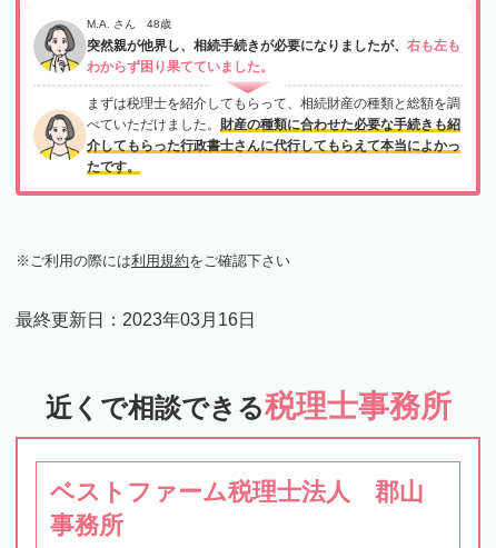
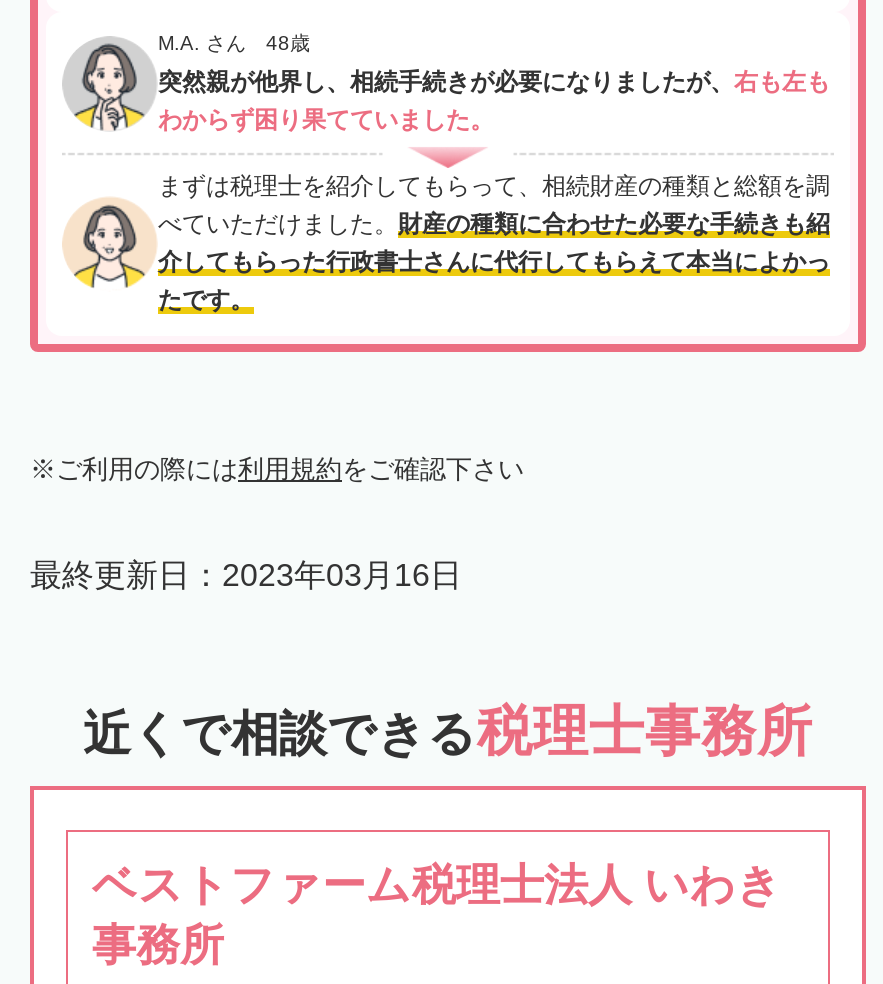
- ベストファーム税理士法人 郡山
+ ベストファーム税理士法人 いわき
